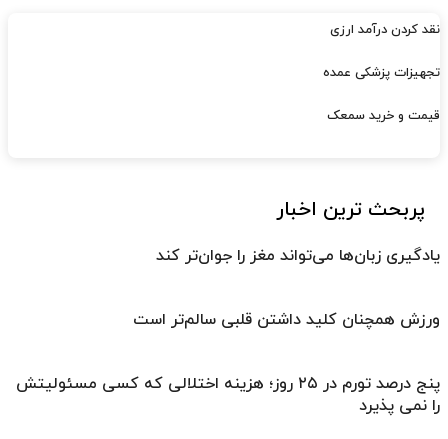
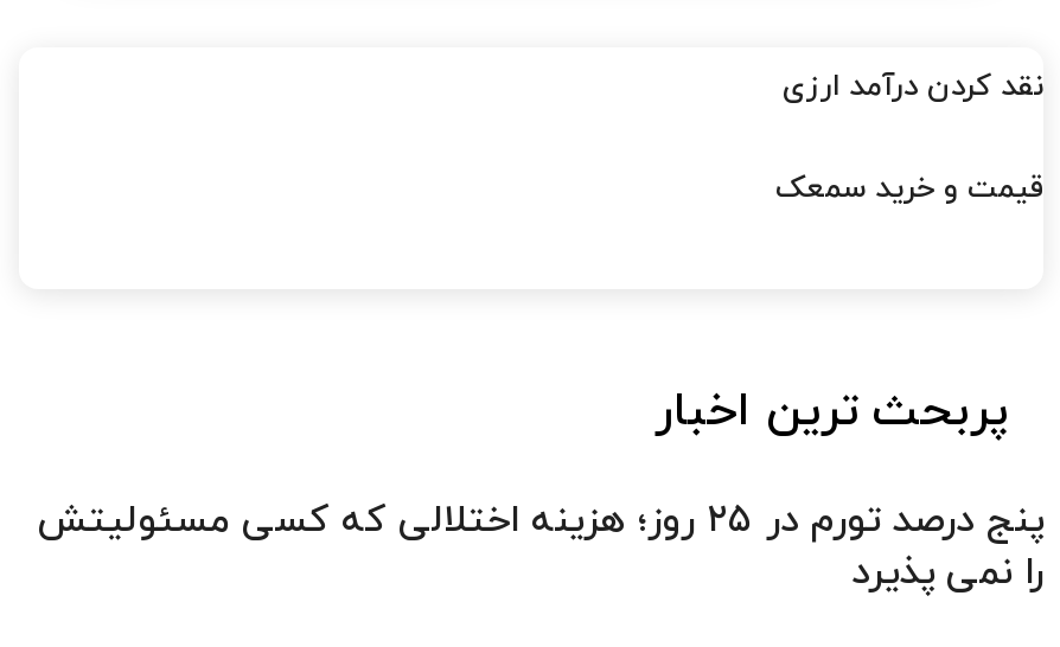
- تجهیزات پزشکی عمده

- یادگیری زبان‌ها می‌تواند مغز را جوان‌تر کند
- ورزش همچنان کلید داشتن قلبی سالم‌تر است
